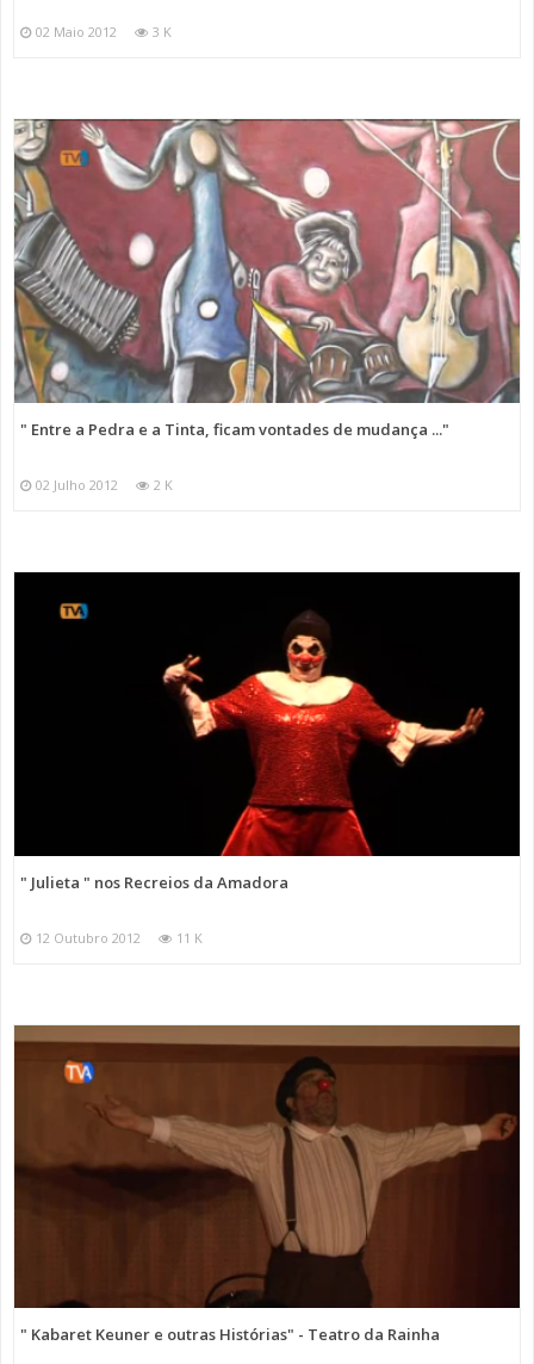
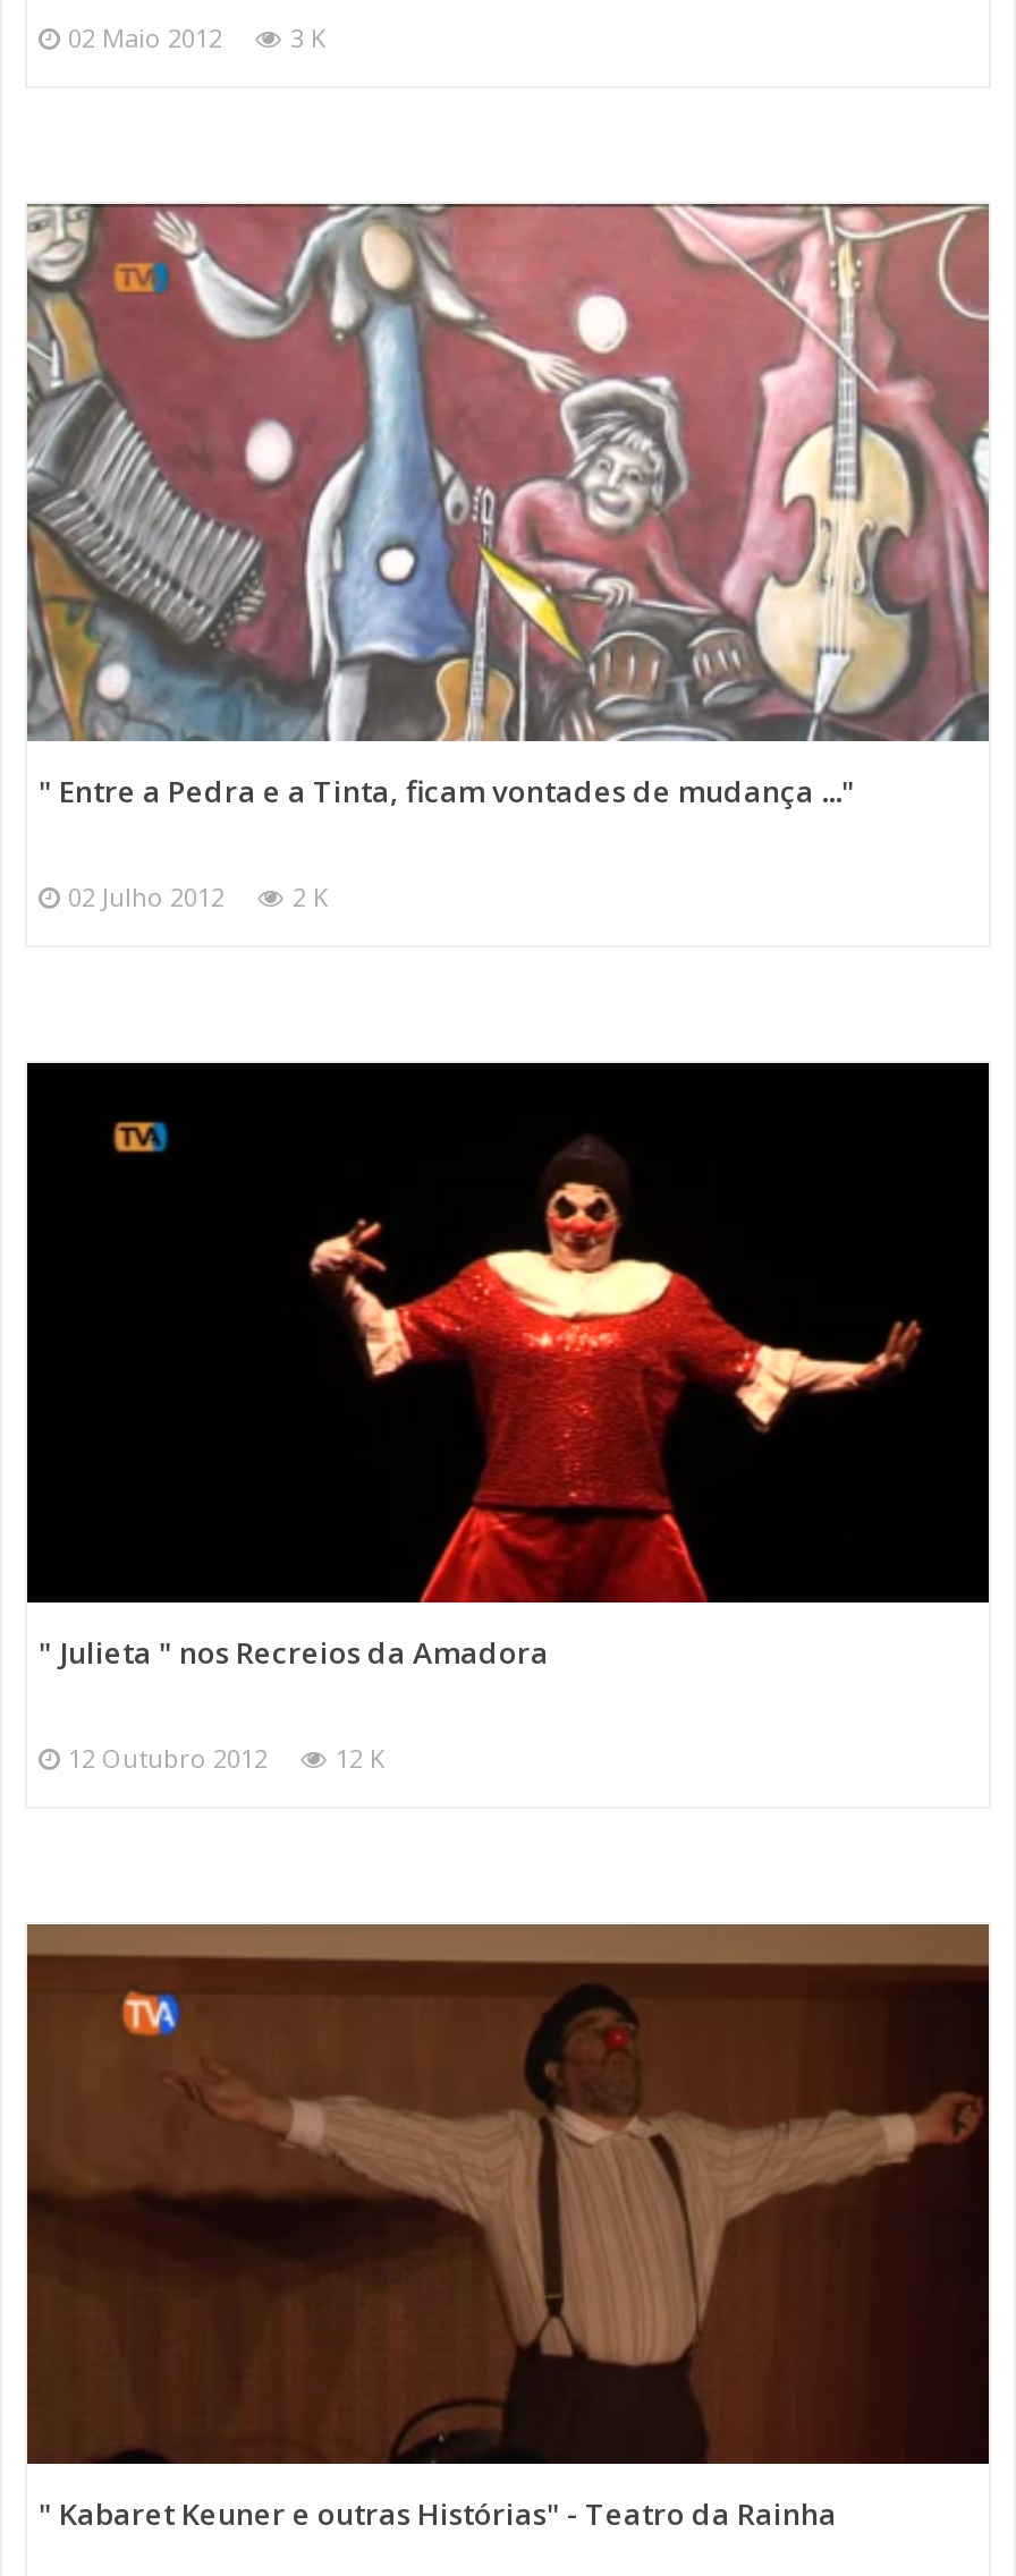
- 12 Outubro 2012 11 K
+ 12 Outubro 2012 12 K
